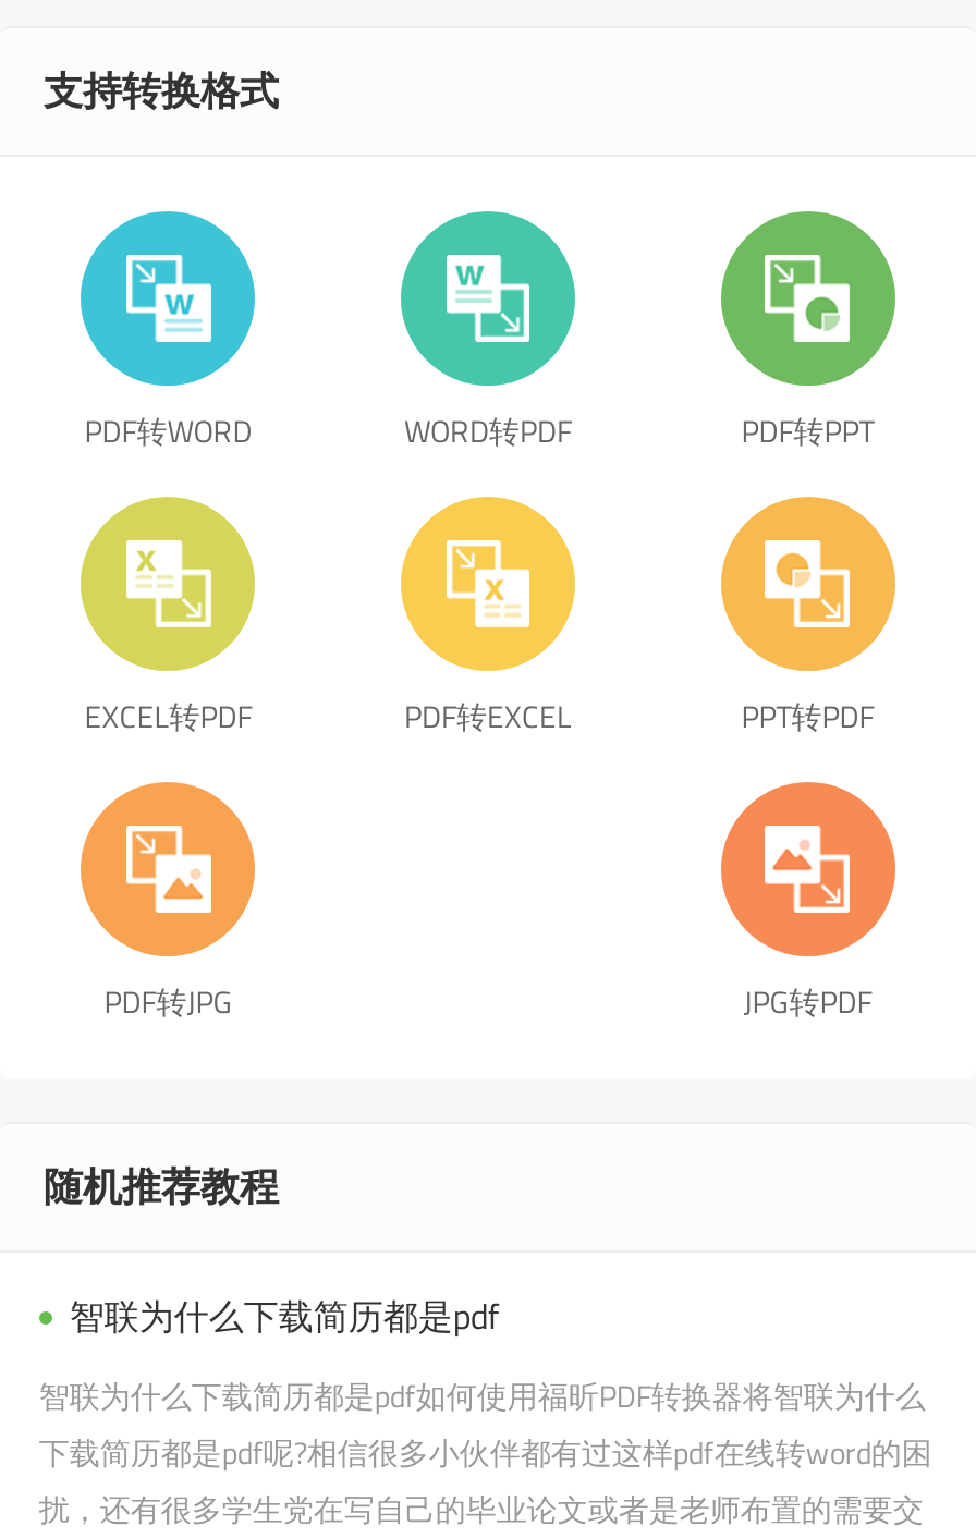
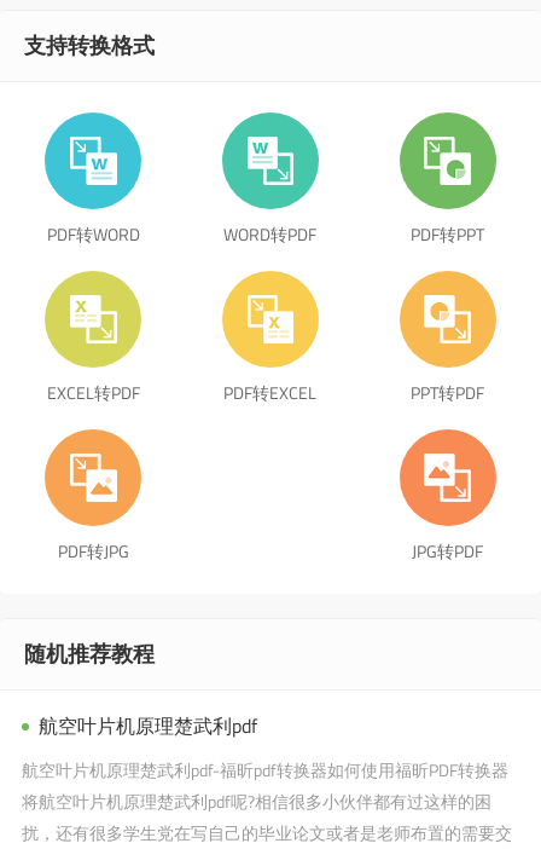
- 智联为什么下载简历都是pdf
+ 航空叶片机原理楚武利pdf

- 智联为什么下载简历都是pdf如何使用福昕PDF转换器将智联为什么
- 下载简历都是pdf呢?相信很多小伙伴都有过这样pdf在线转word的困
+ 航空叶片机原理楚武利pdf-福昕pdf转换器如何使用福昕PDF转换器
+ 将航空叶片机原理楚武利pdf呢?相信很多小伙伴都有过这样的困
